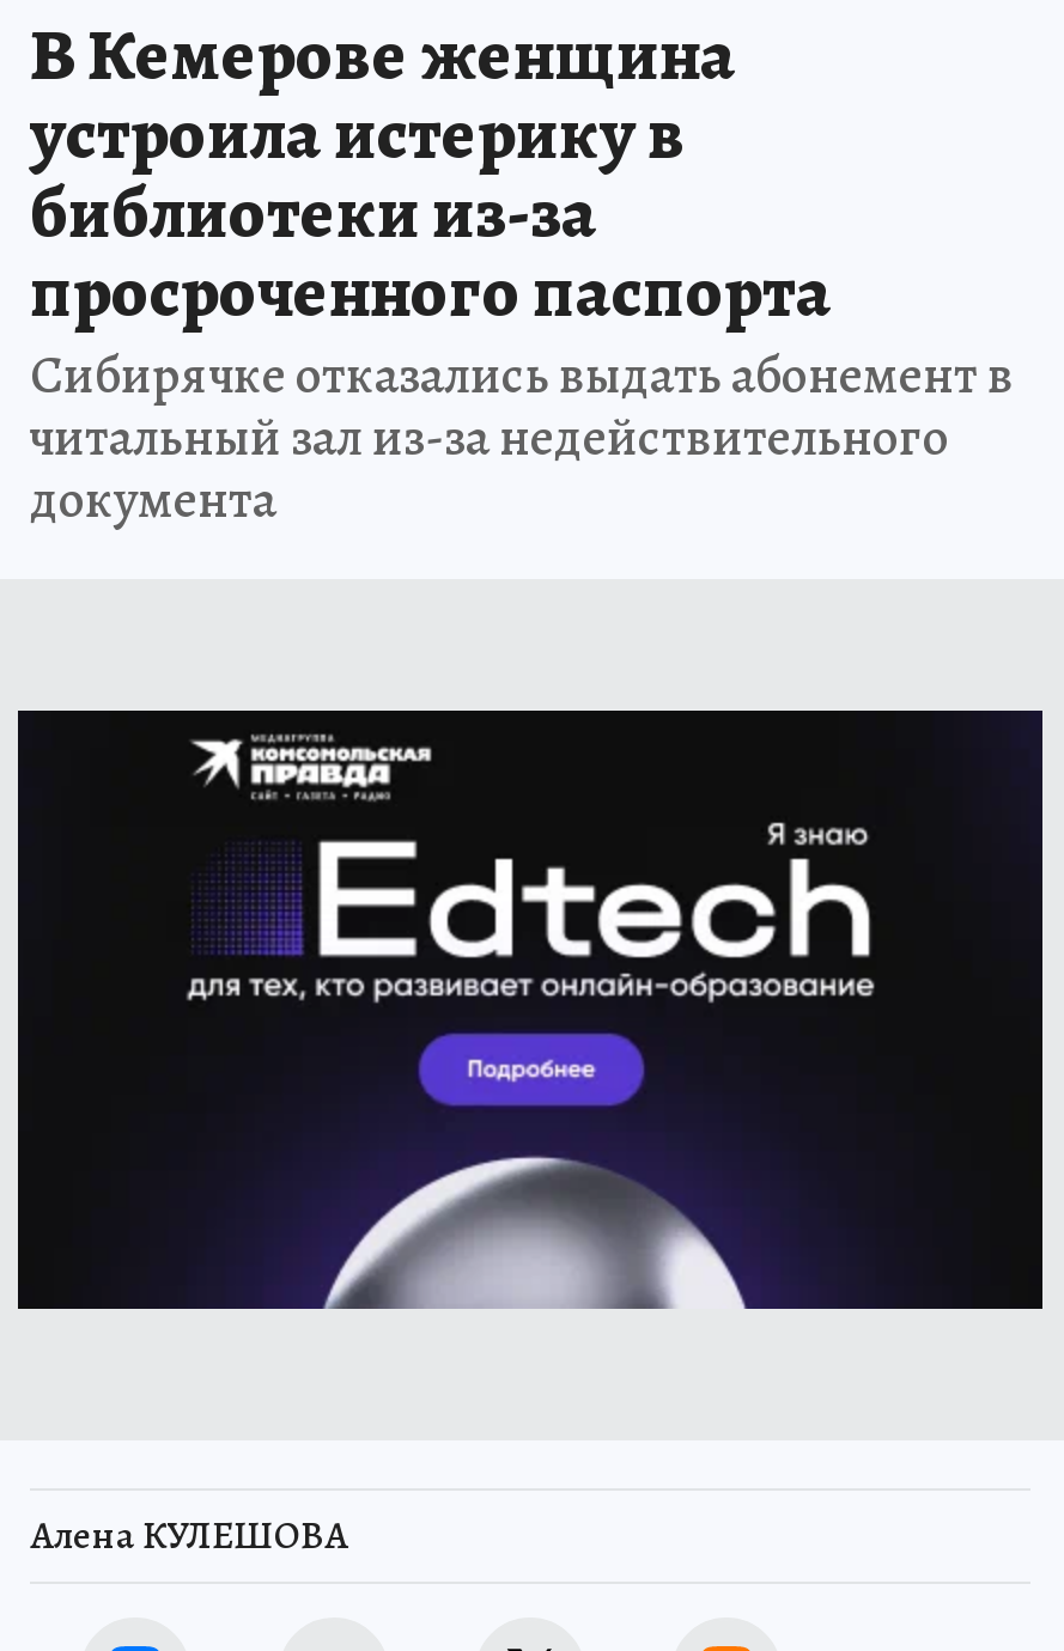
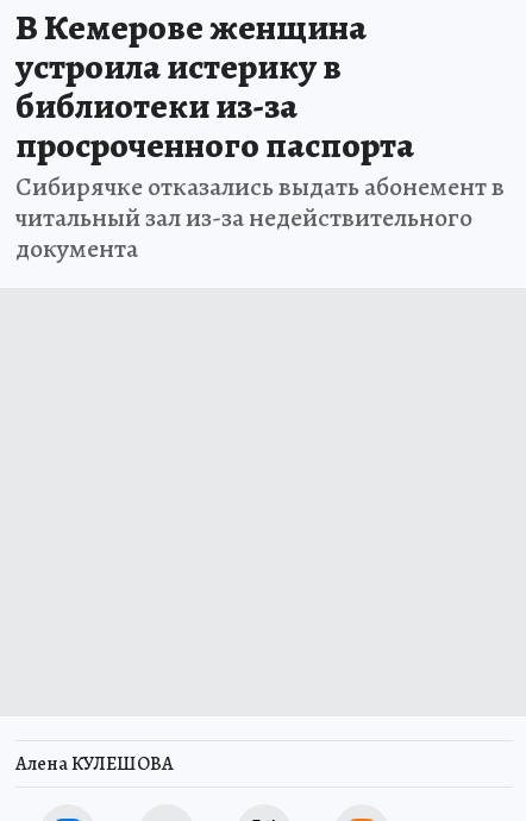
- [image]
